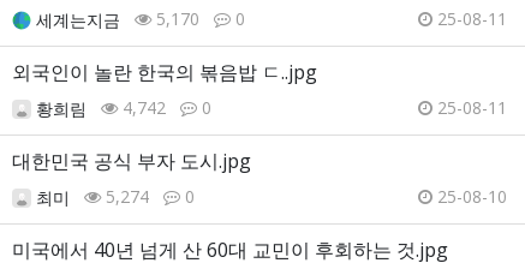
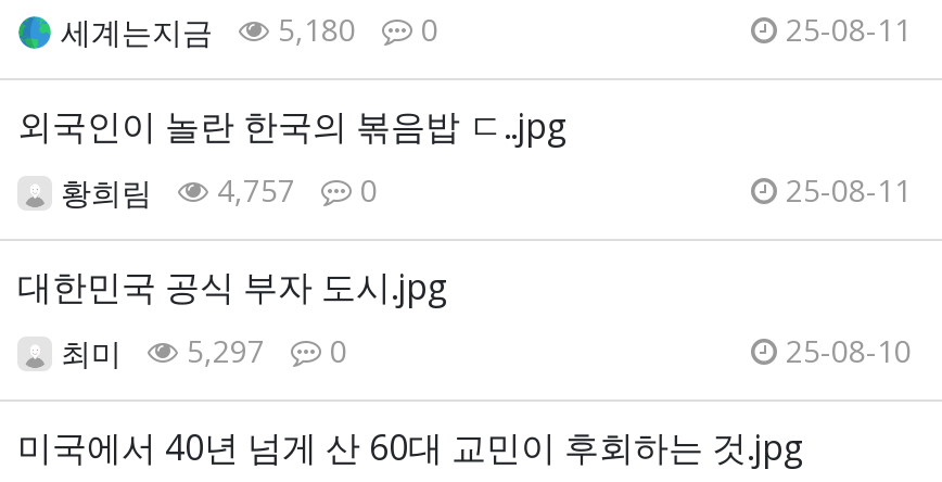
- 세계는지금 5,170 0
+ 세계는지금 5,180 0

- 황희림 4,742 0
+ 황희림 4,757 0

- 최미 5,274 0
+ 최미 5,297 0
